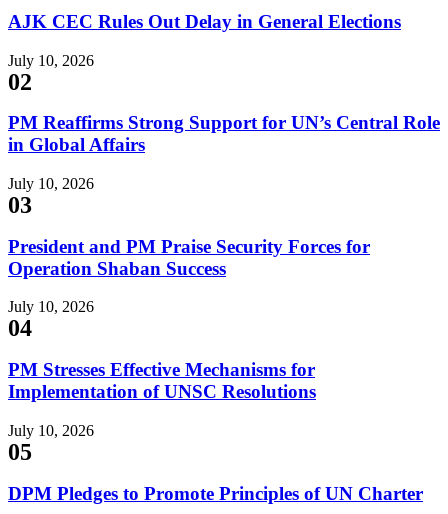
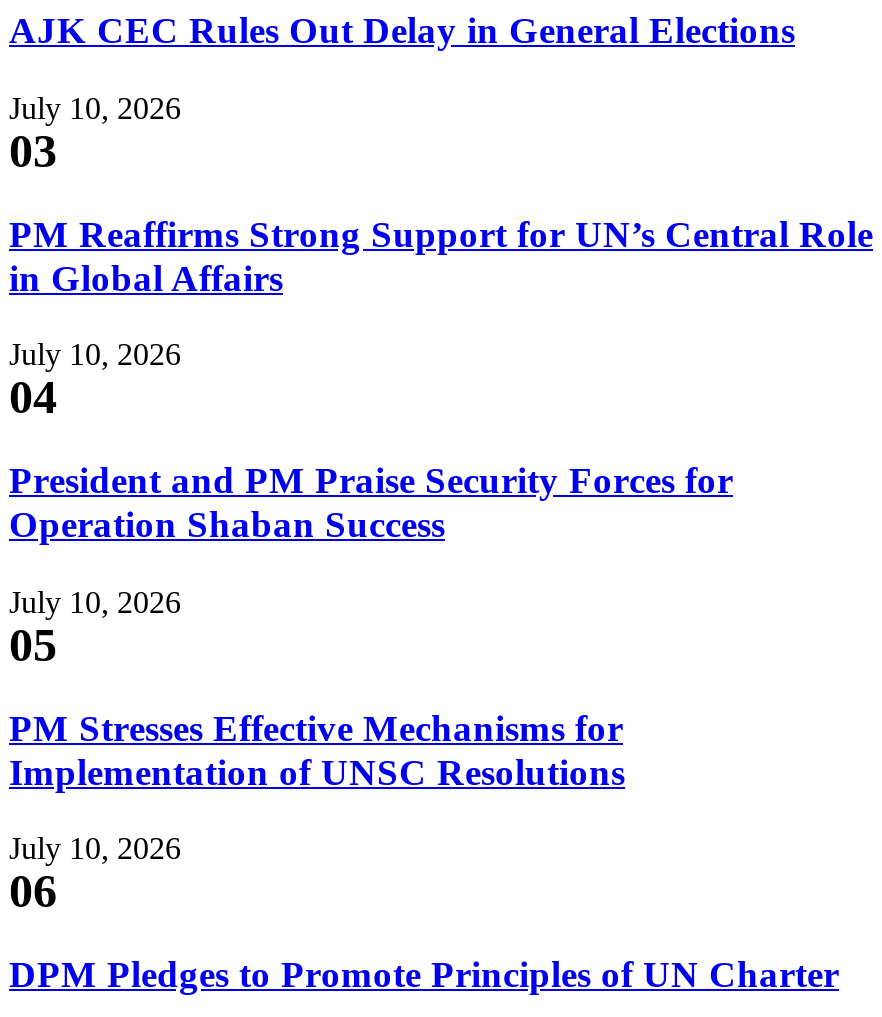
- 02
+ 03

- 03
+ 04

- 04
+ 05

- 05
+ 06
